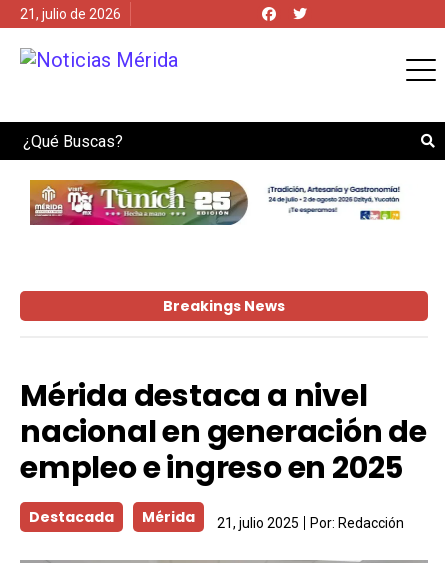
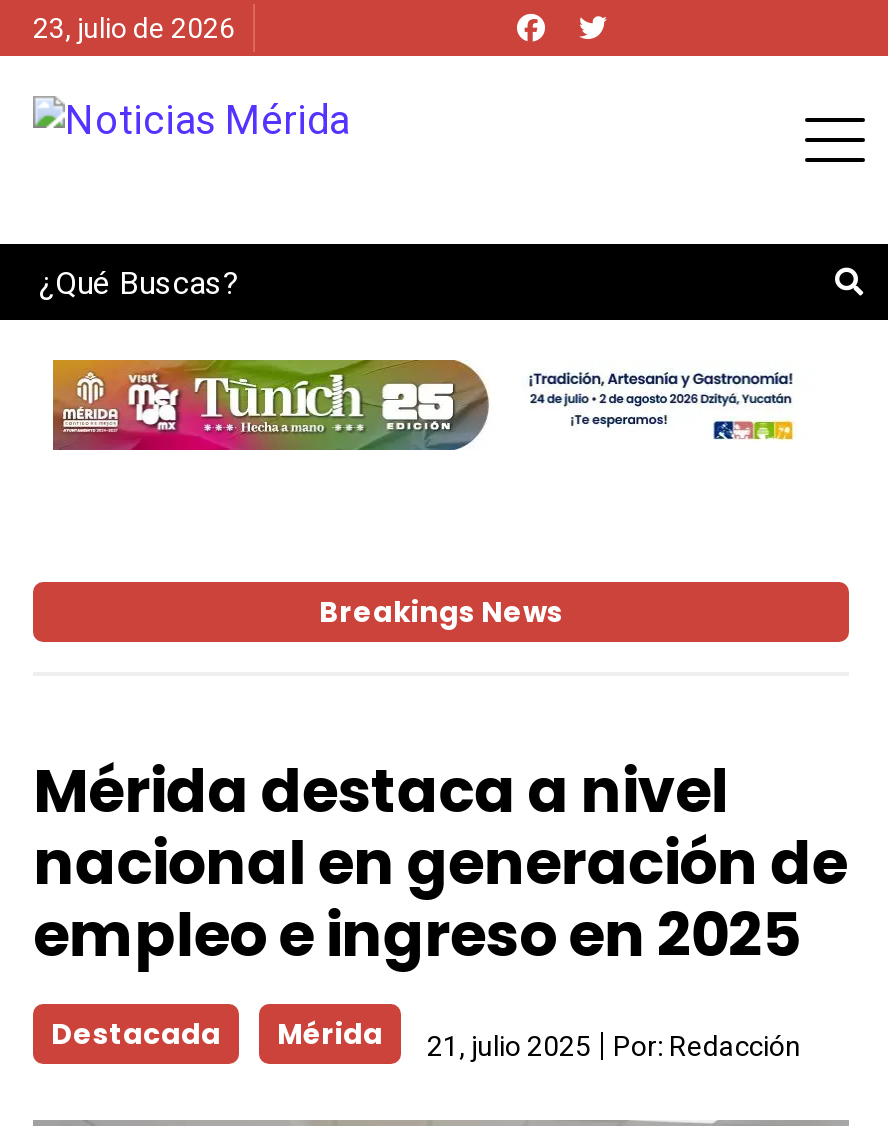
- 21, julio de 2026
+ 23, julio de 2026
